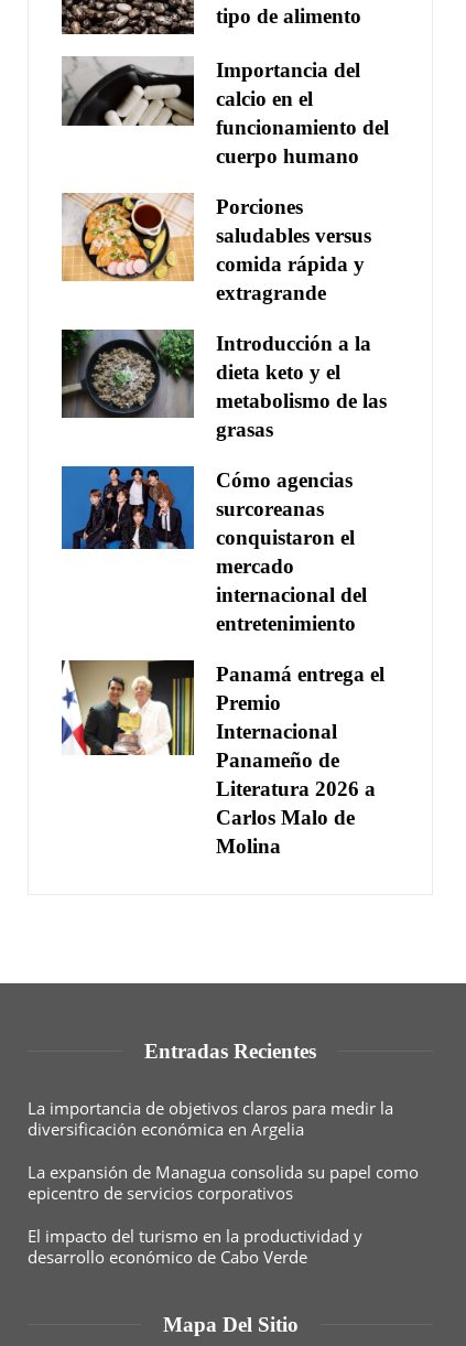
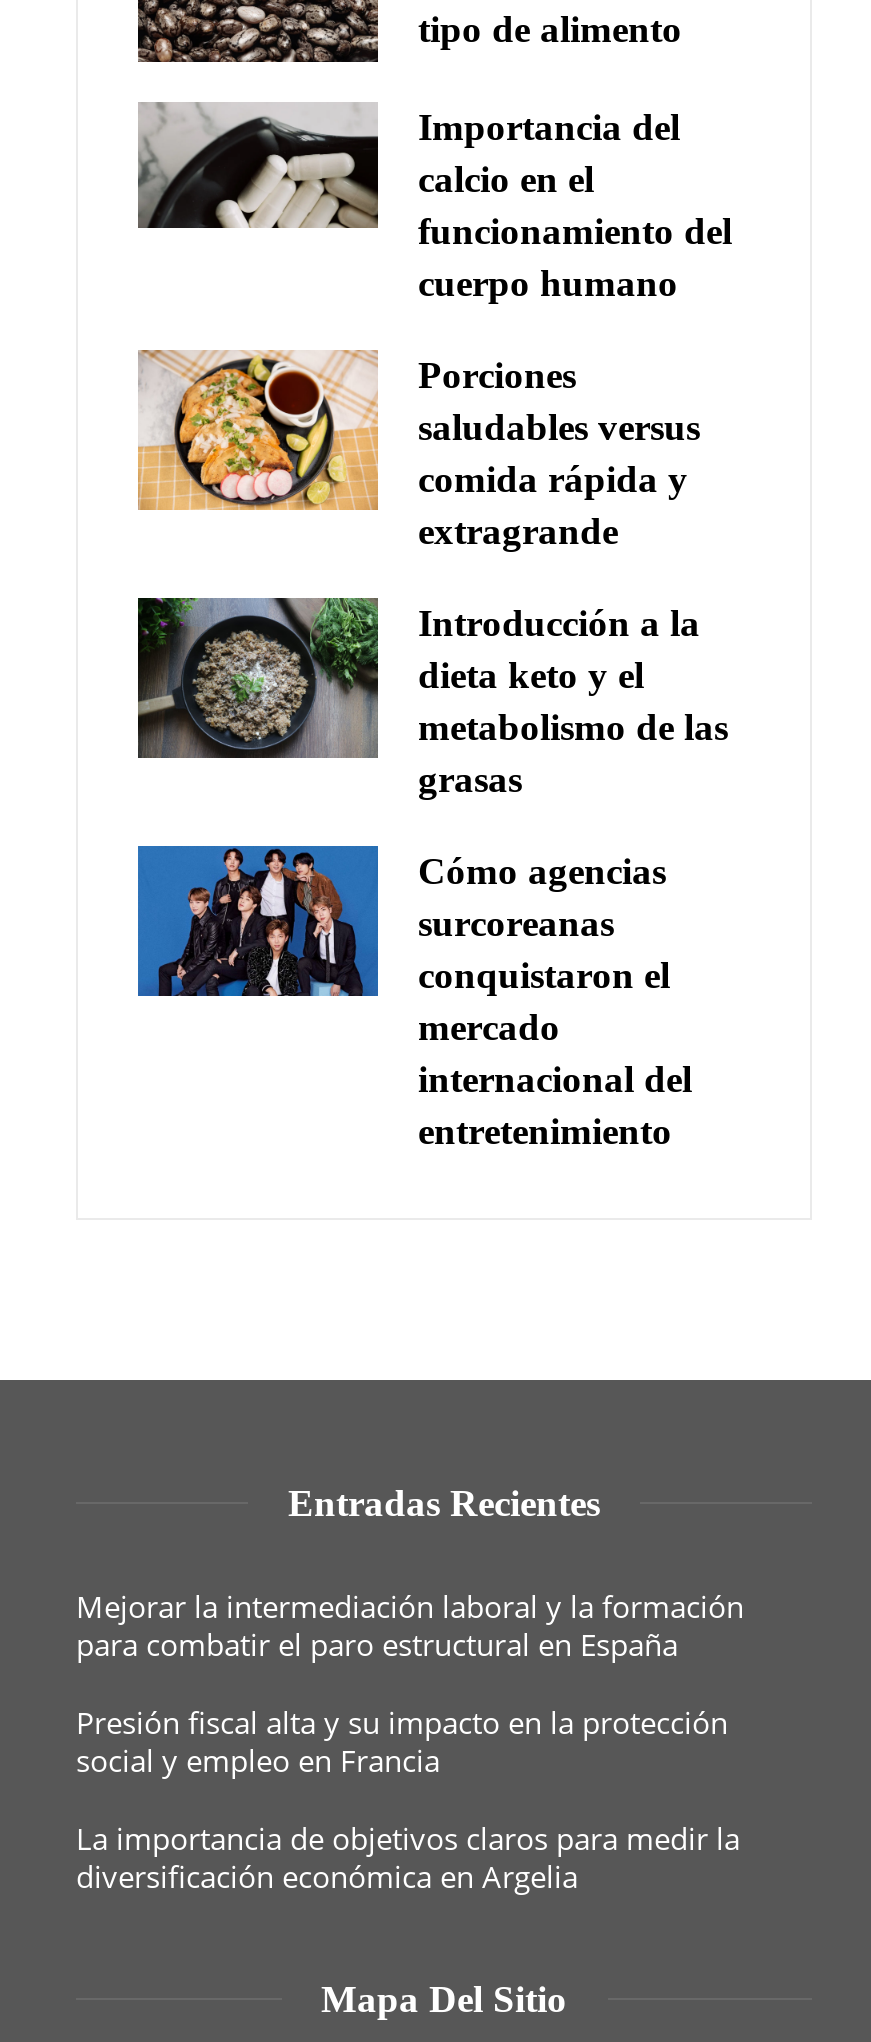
- [image]
- Panamá entrega el
- Premio
- Internacional
- Panameño de
- Literatura 2026 a
- Carlos Malo de
- Molina

+ Mejorar la intermediación laboral y la formación
+ para combatir el paro estructural en España
+ Presión fiscal alta y su impacto en la protección
+ social y empleo en Francia

- La expansión de Managua consolida su papel como
- epicentro de servicios corporativos
- El impacto del turismo en la productividad y
- desarrollo económico de Cabo Verde
